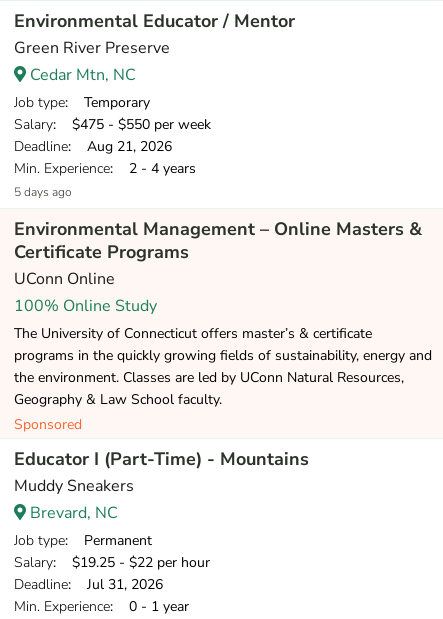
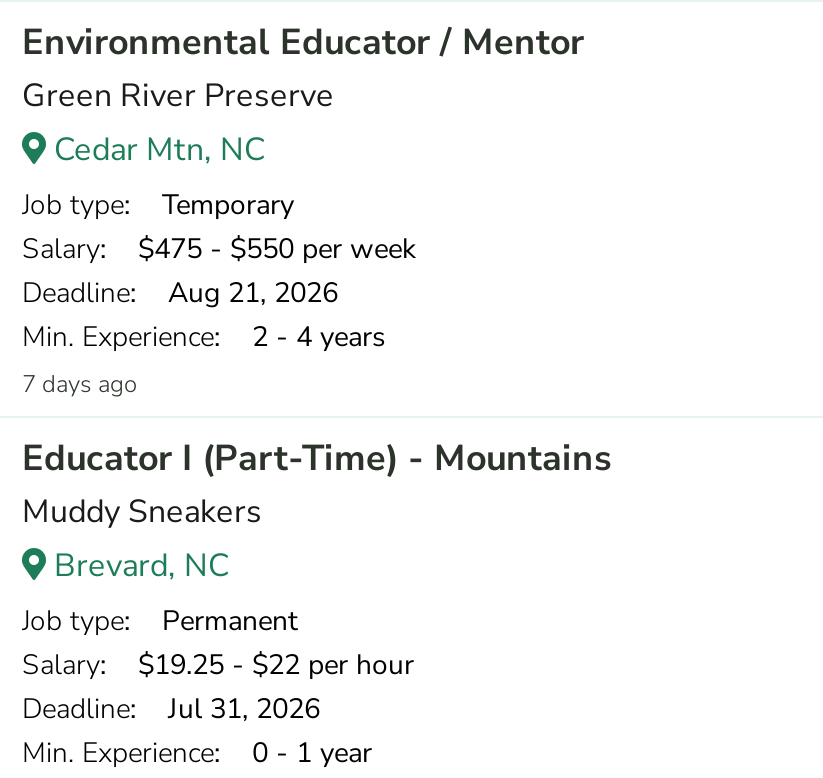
- 5 days ago
- Environmental Management – Online Masters &
- Certificate Programs
- UConn Online
- 100% Online Study
- The University of Connecticut offers master’s & certificate
- programs in the quickly growing fields of sustainability, energy and
- the environment. Classes are led by UConn Natural Resources,
- Geography & Law School faculty.
- Sponsored
+ 7 days ago
